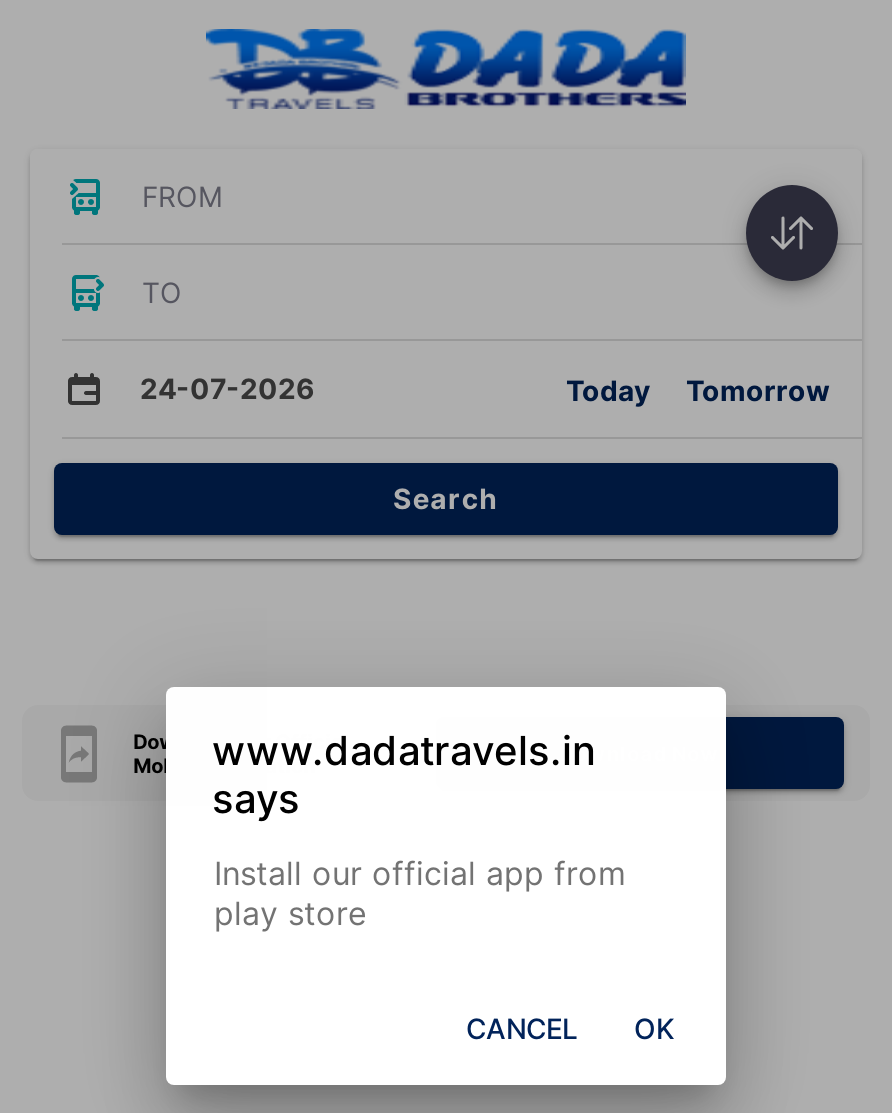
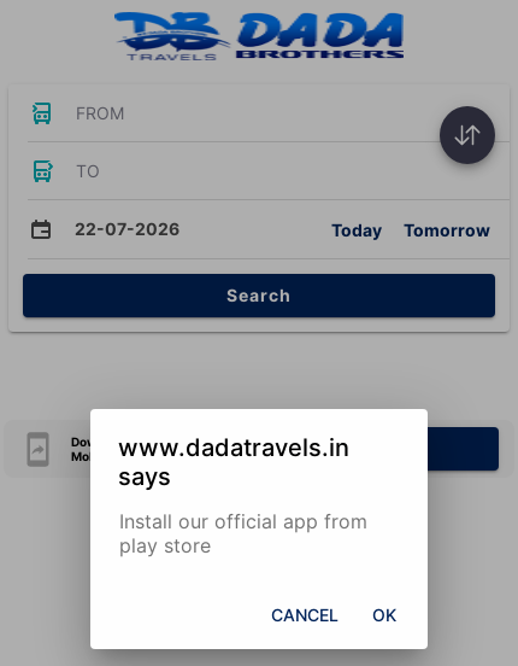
- 24-07-2026
+ 22-07-2026
